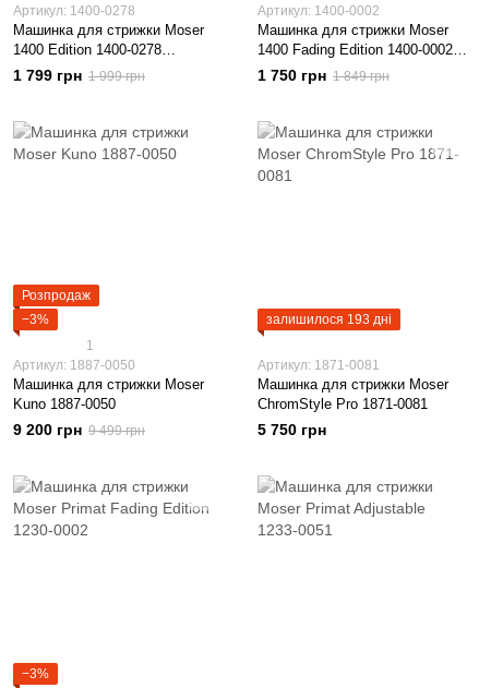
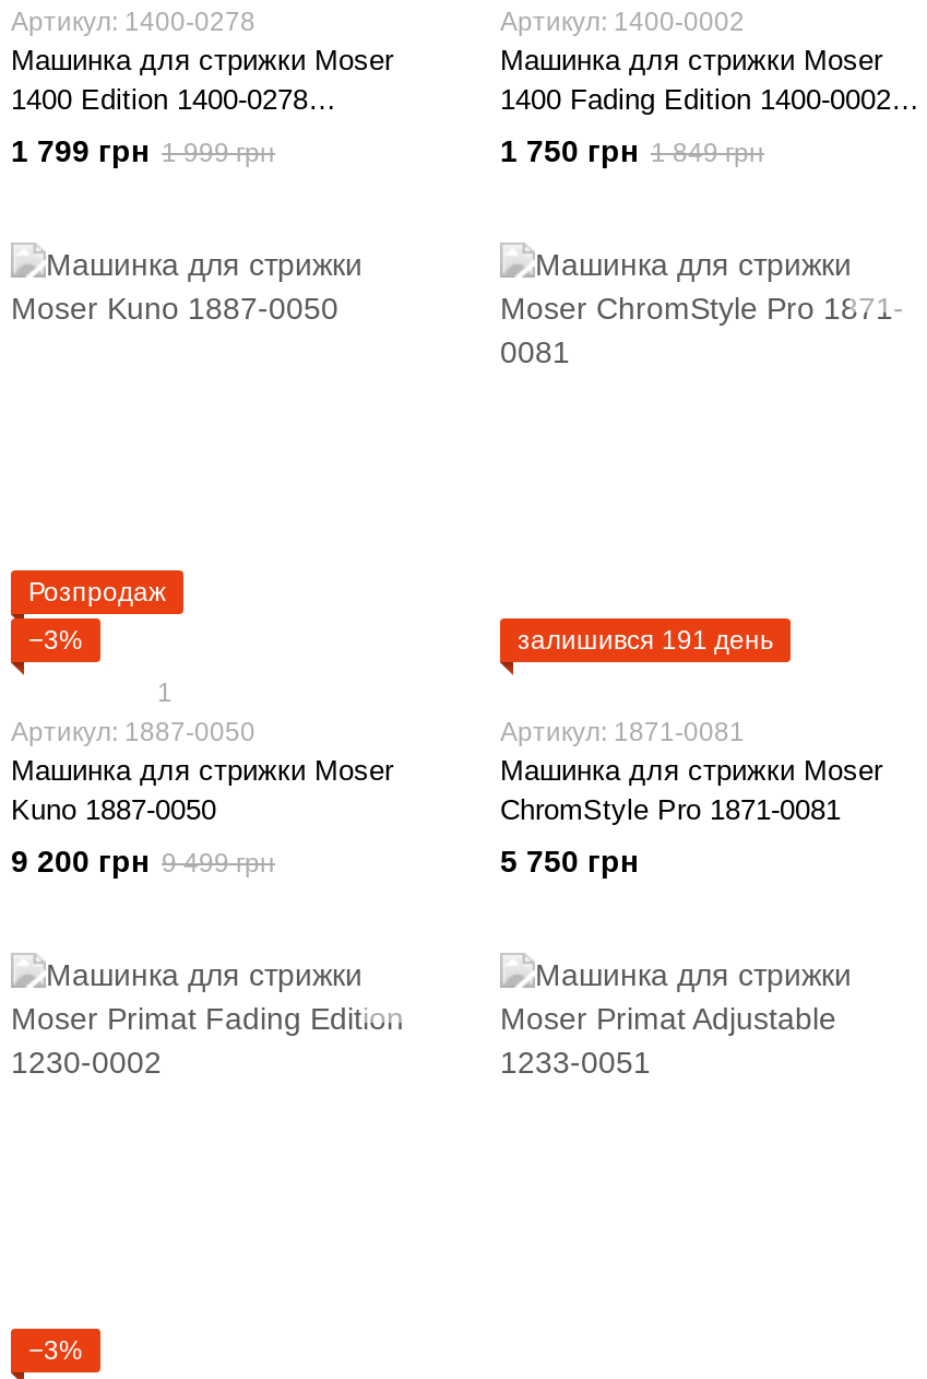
- залишилося 193 дні
+ залишився 191 день
